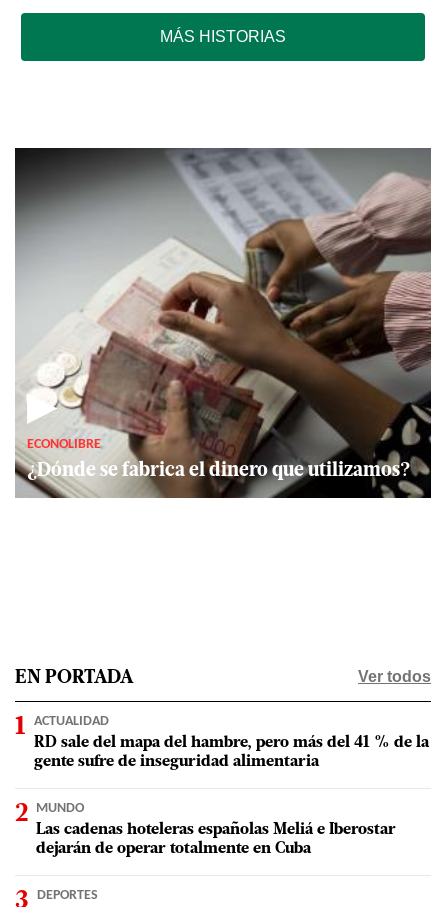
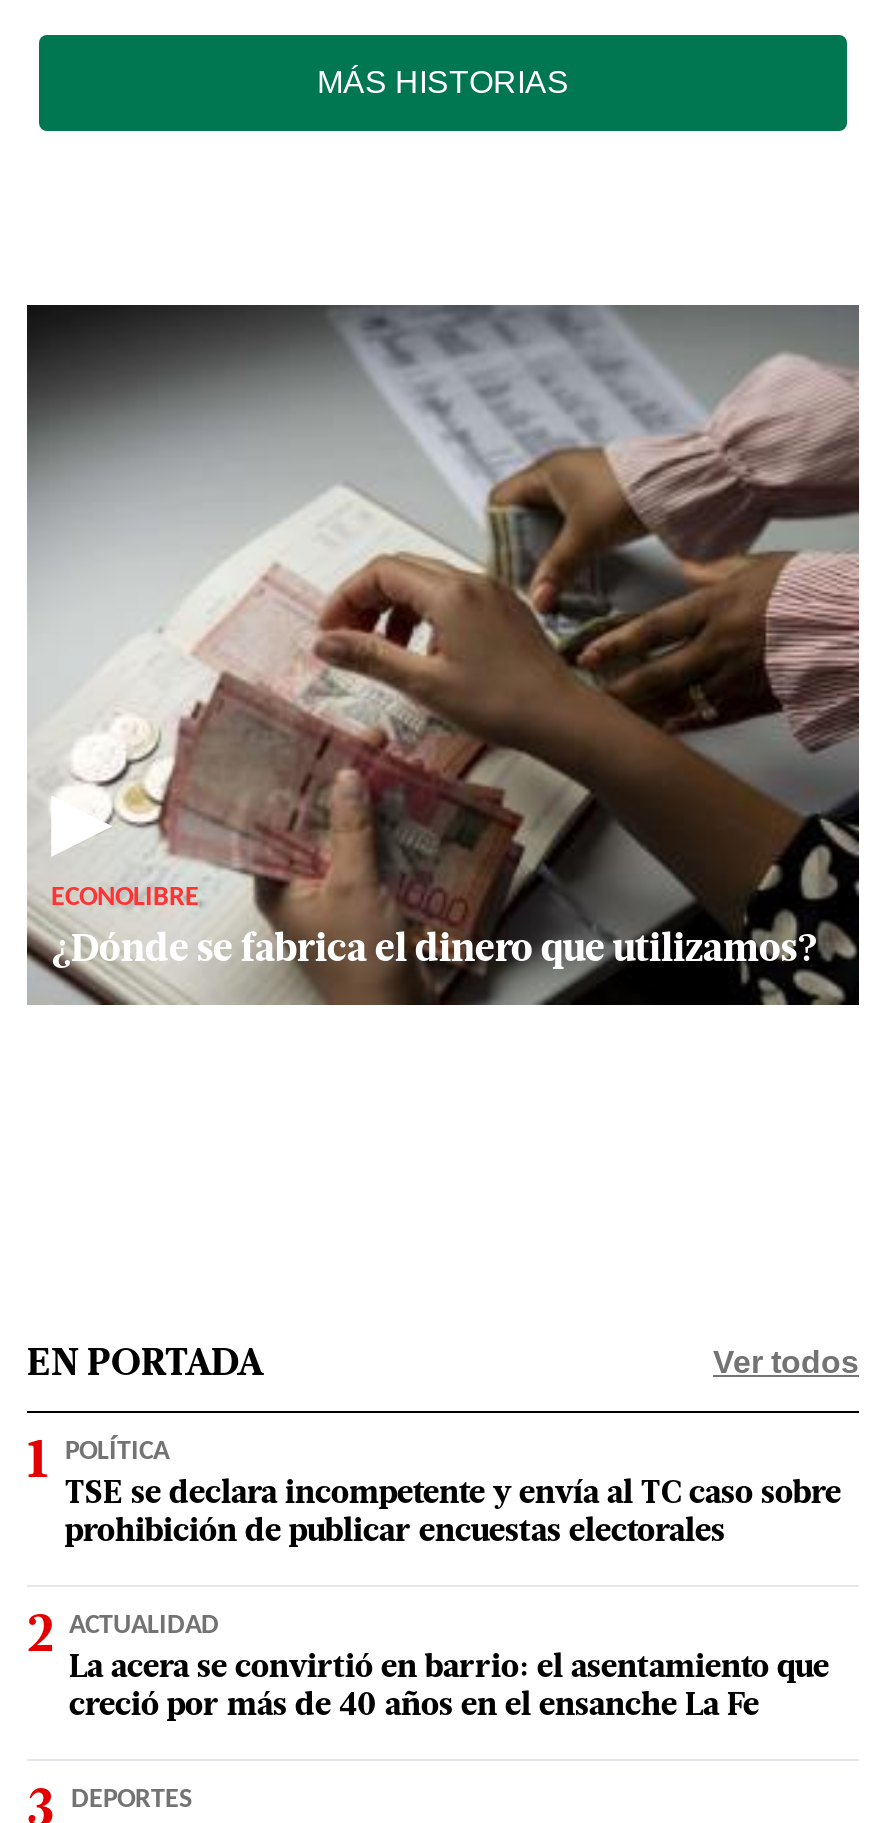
+ POLÍTICA
+ TSE se declara incompetente y envía al TC caso sobre
+ prohibición de publicar encuestas electorales

moved down: ACTUALIDAD

- RD sale del mapa del hambre, pero más del 41 % de la
- gente sufre de inseguridad alimentaria
- MUNDO
- Las cadenas hoteleras españolas Meliá e Iberostar
- dejarán de operar totalmente en Cuba
+ La acera se convirtió en barrio: el asentamiento que
+ creció por más de 40 años en el ensanche La Fe
